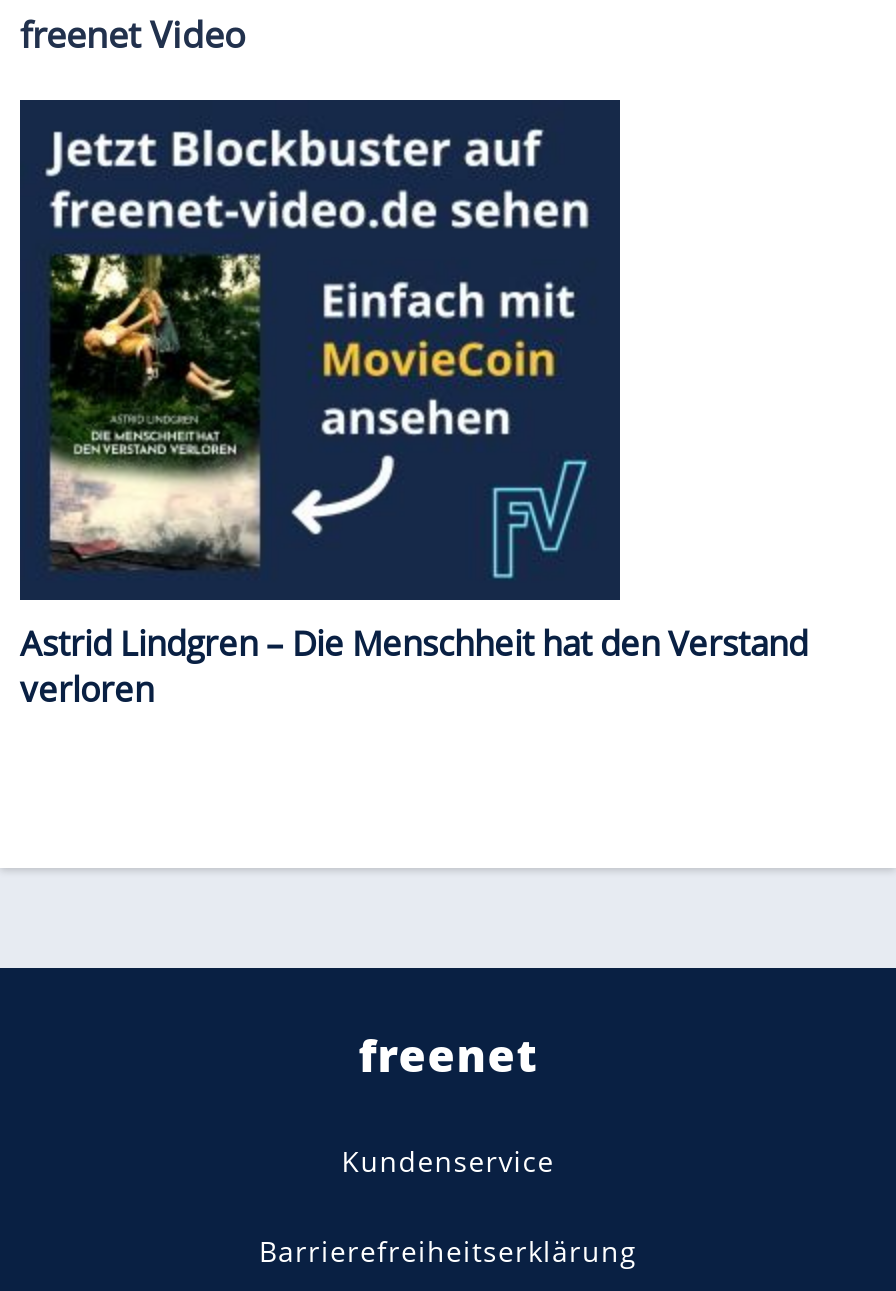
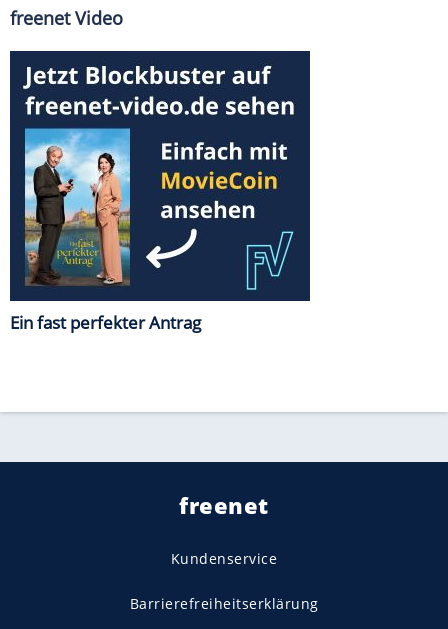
- [image]
- Astrid Lindgren – Die Menschheit hat den Verstand
- verloren
+ [image]
+ Ein fast perfekter Antrag
